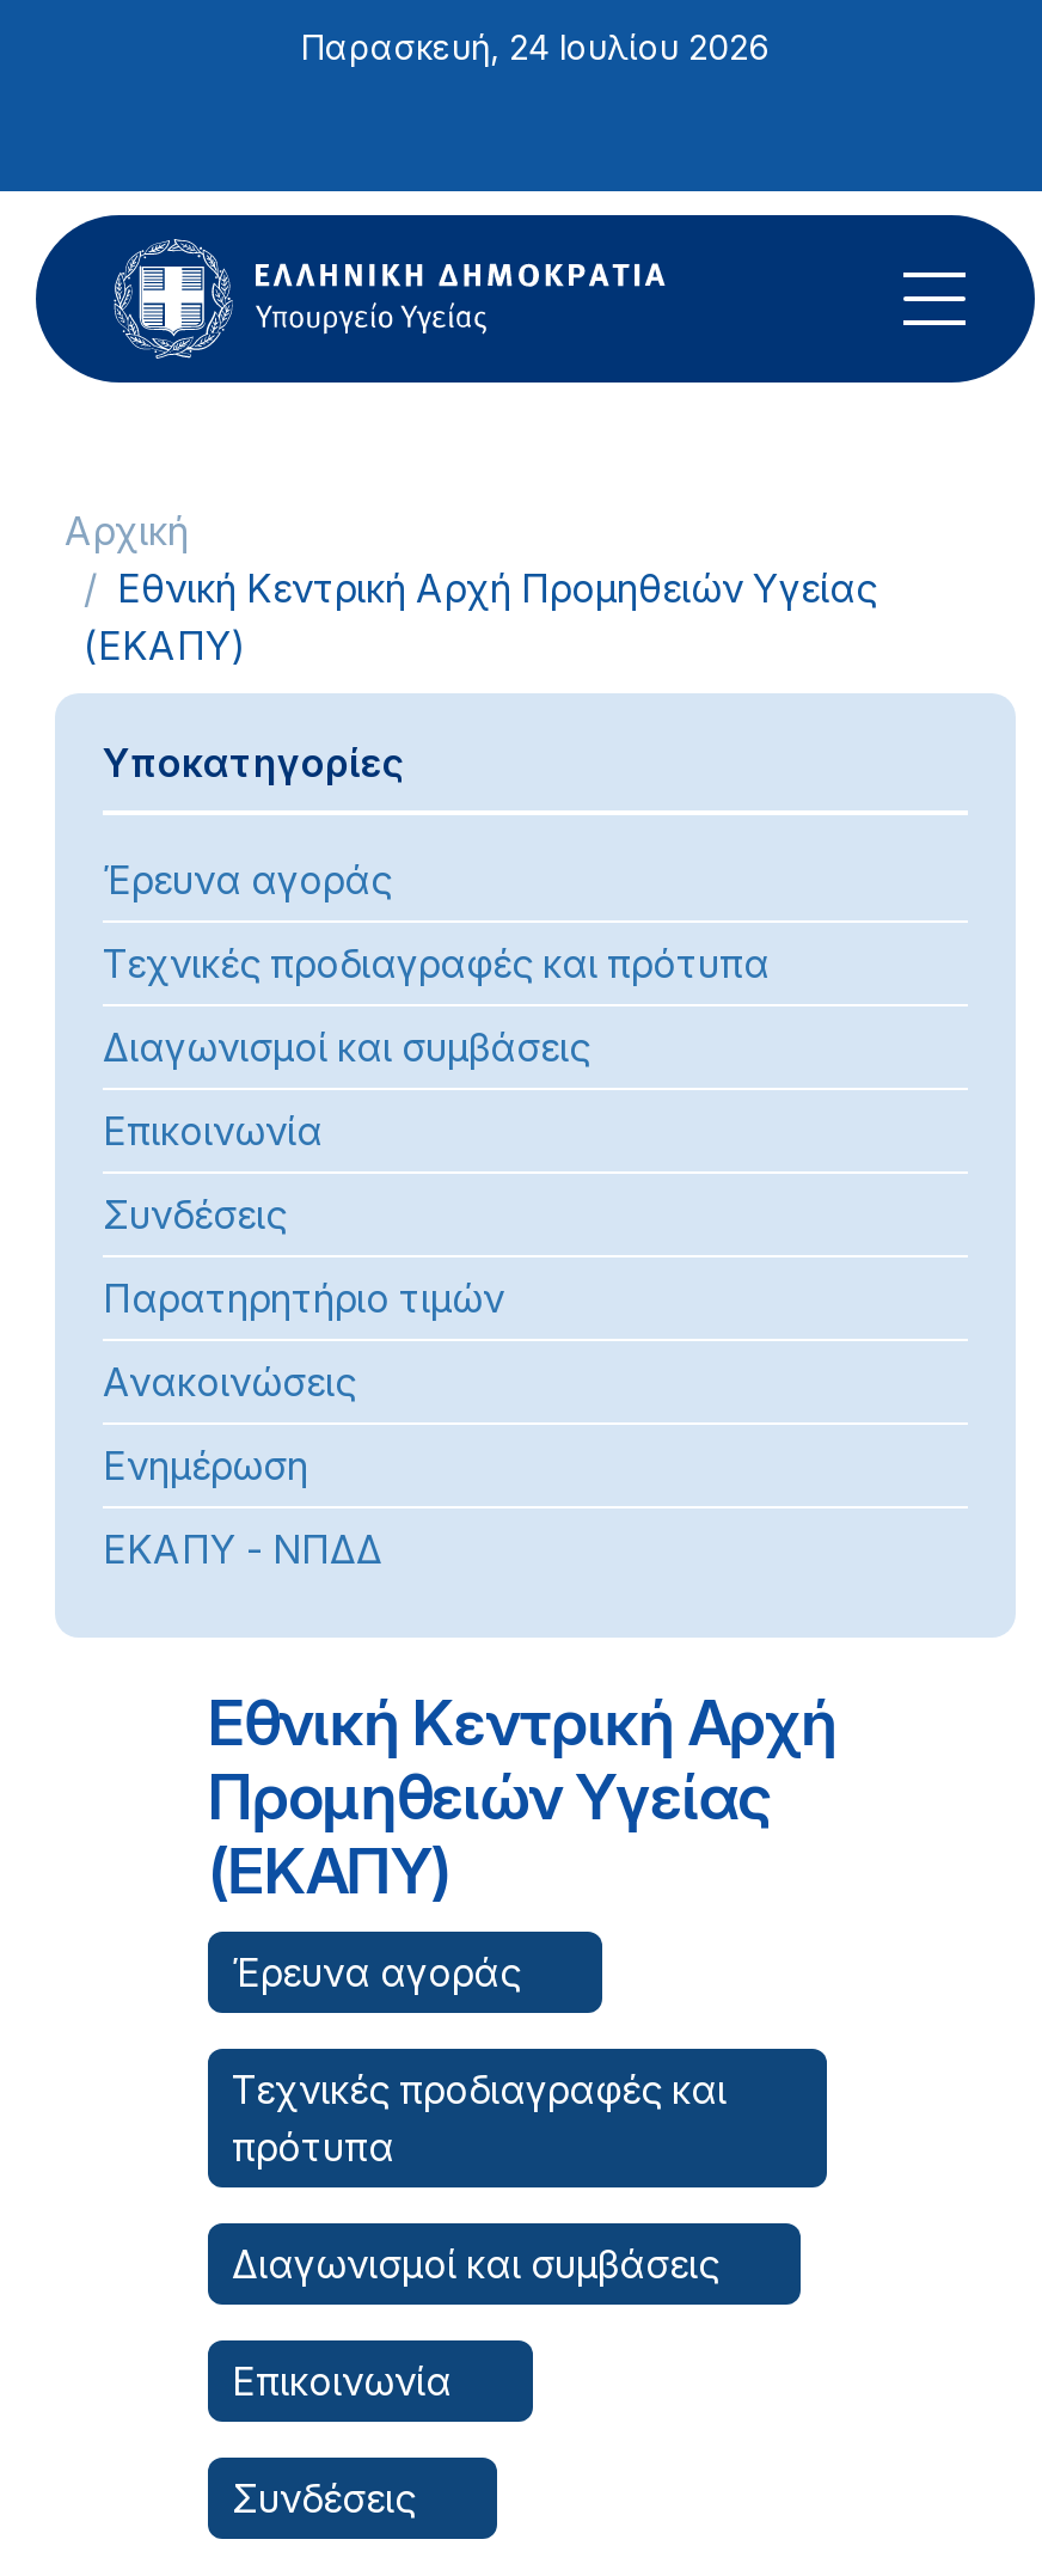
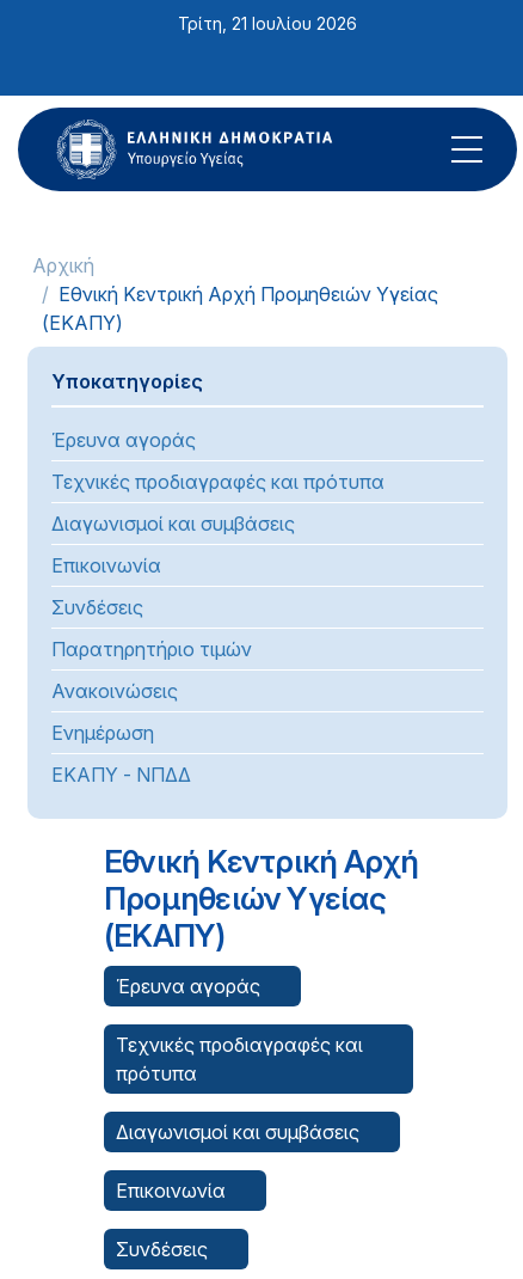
- Παρασκευή, 24 Ιουλίου 2026
+ Τρίτη, 21 Ιουλίου 2026
